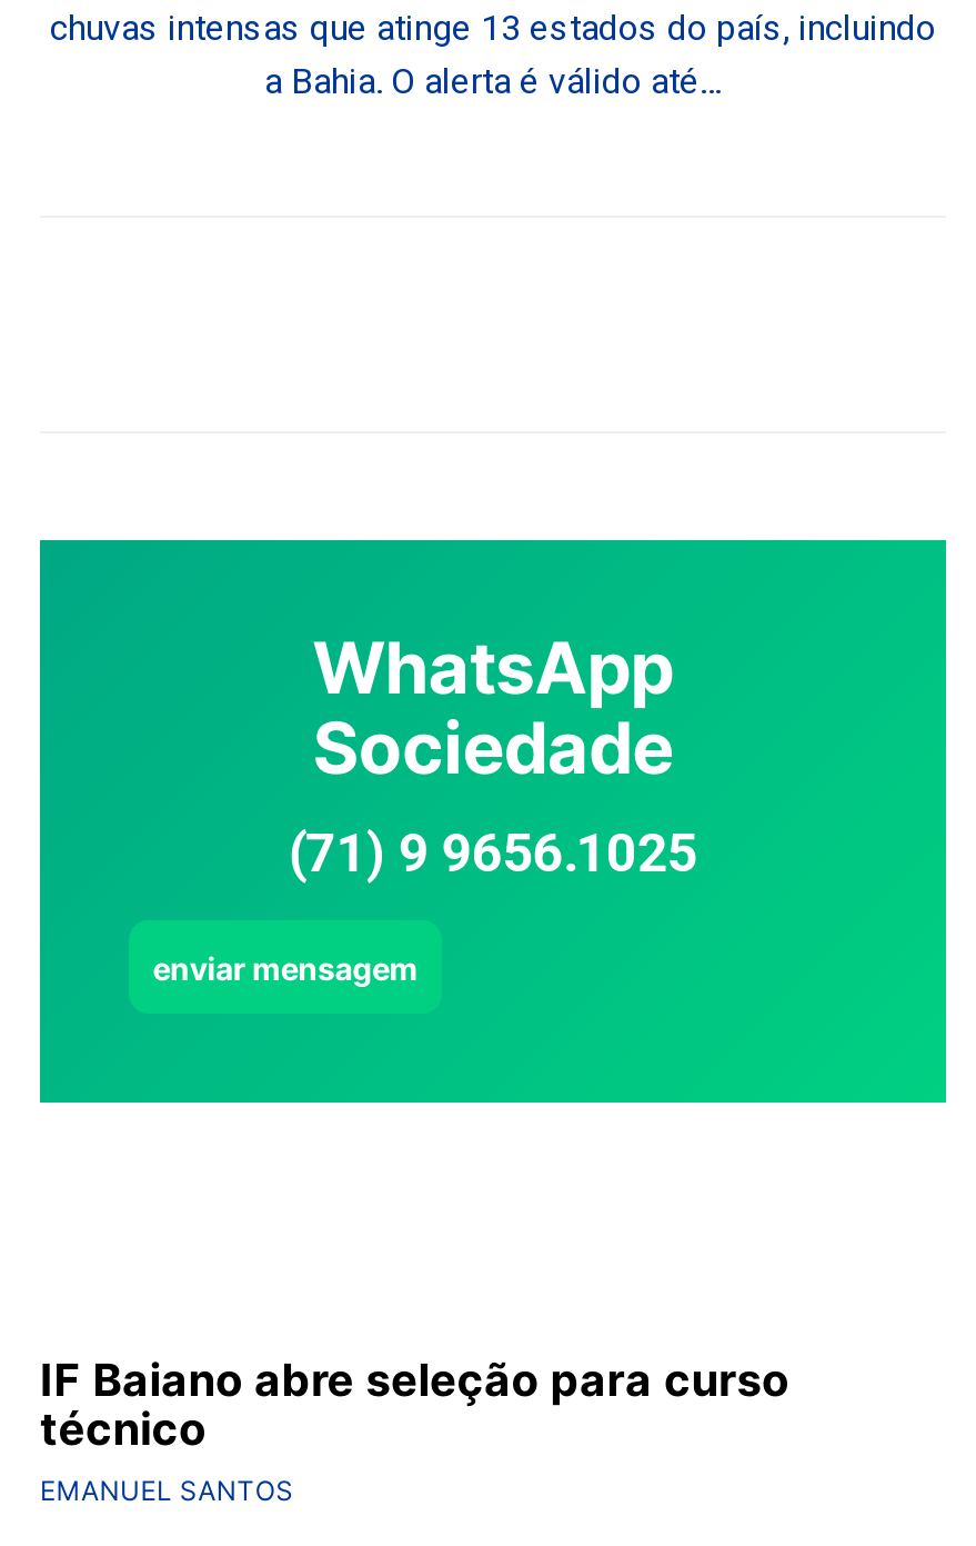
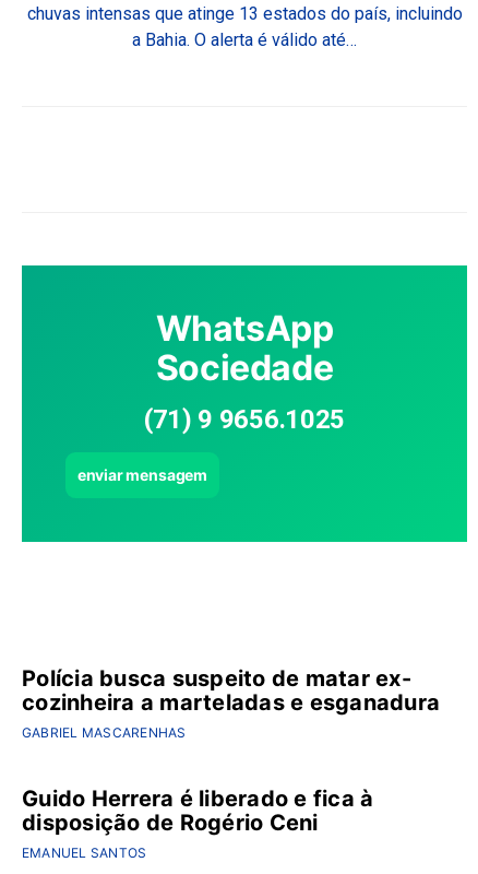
- IF Baiano abre seleção para curso
- técnico
+ Polícia busca suspeito de matar ex-
+ cozinheira a marteladas e esganadura
+ GABRIEL MASCARENHAS
+ Guido Herrera é liberado e fica à
+ disposição de Rogério Ceni
